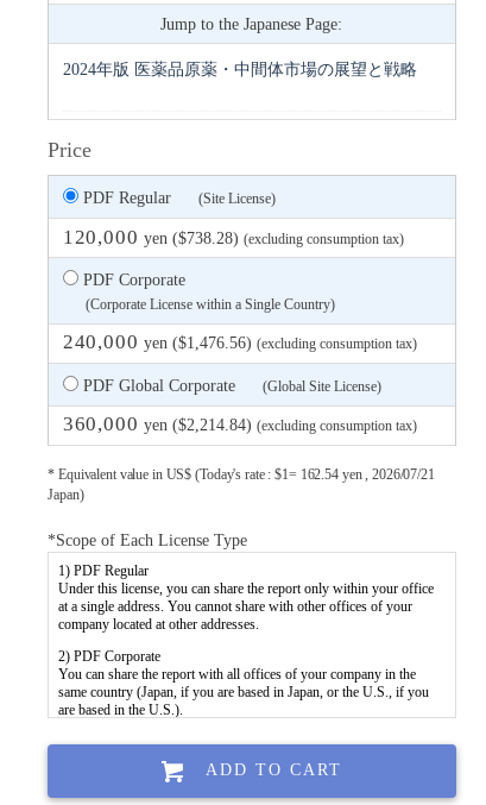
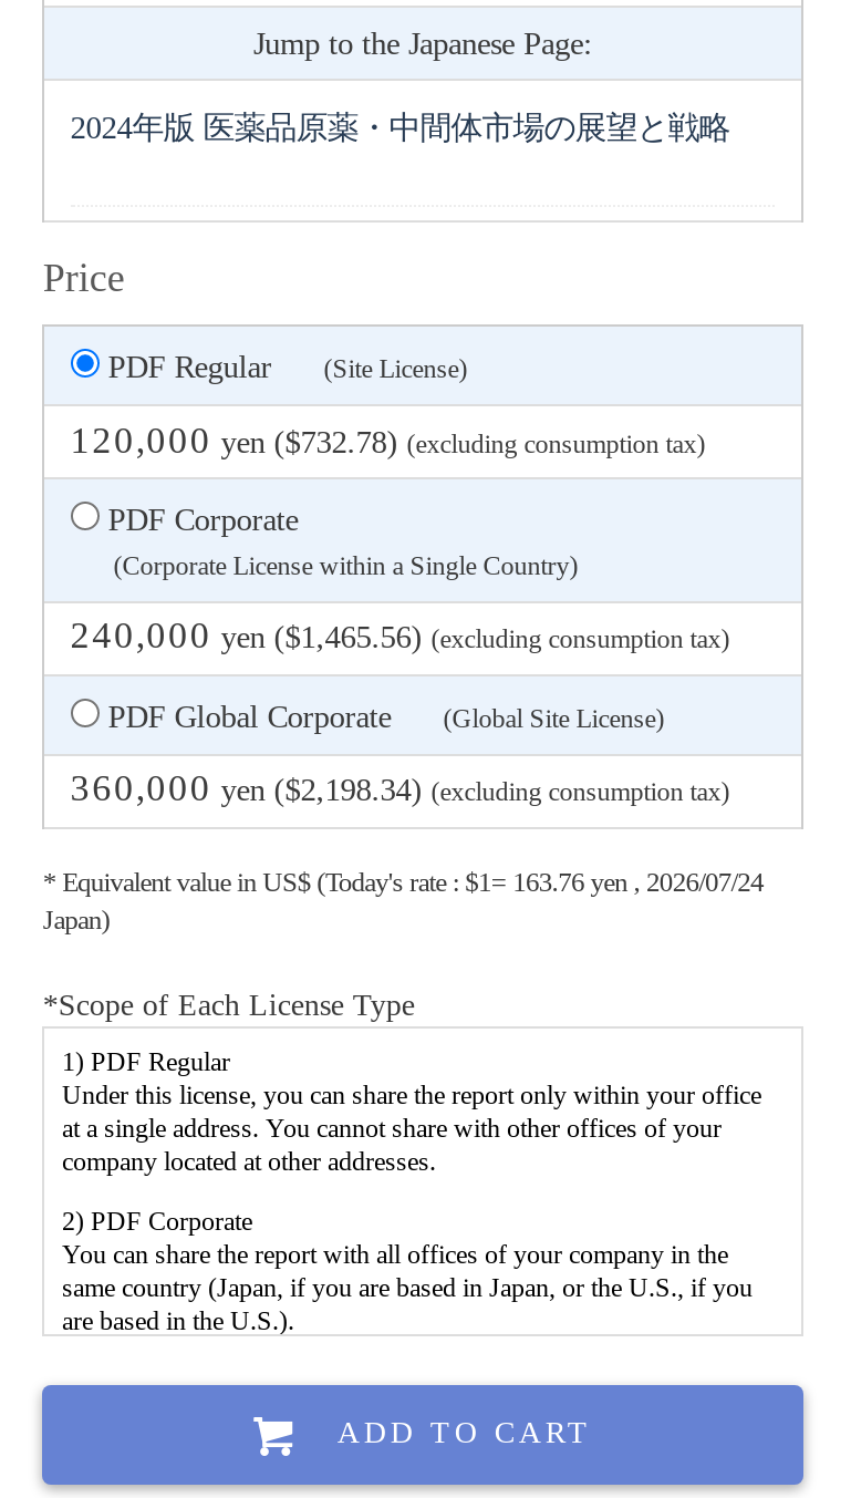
- 120,000 yen ($738.28) (excluding consumption tax)
+ 120,000 yen ($732.78) (excluding consumption tax)

- 240,000 yen ($1,476.56) (excluding consumption tax)
+ 240,000 yen ($1,465.56) (excluding consumption tax)

- 360,000 yen ($2,214.84) (excluding consumption tax)
+ 360,000 yen ($2,198.34) (excluding consumption tax)

- * Equivalent value in US$ (Today's rate : $1= 162.54 yen , 2026/07/21
+ * Equivalent value in US$ (Today's rate : $1= 163.76 yen , 2026/07/24
